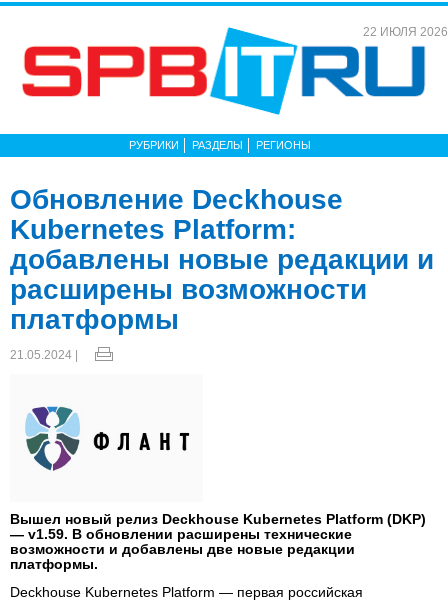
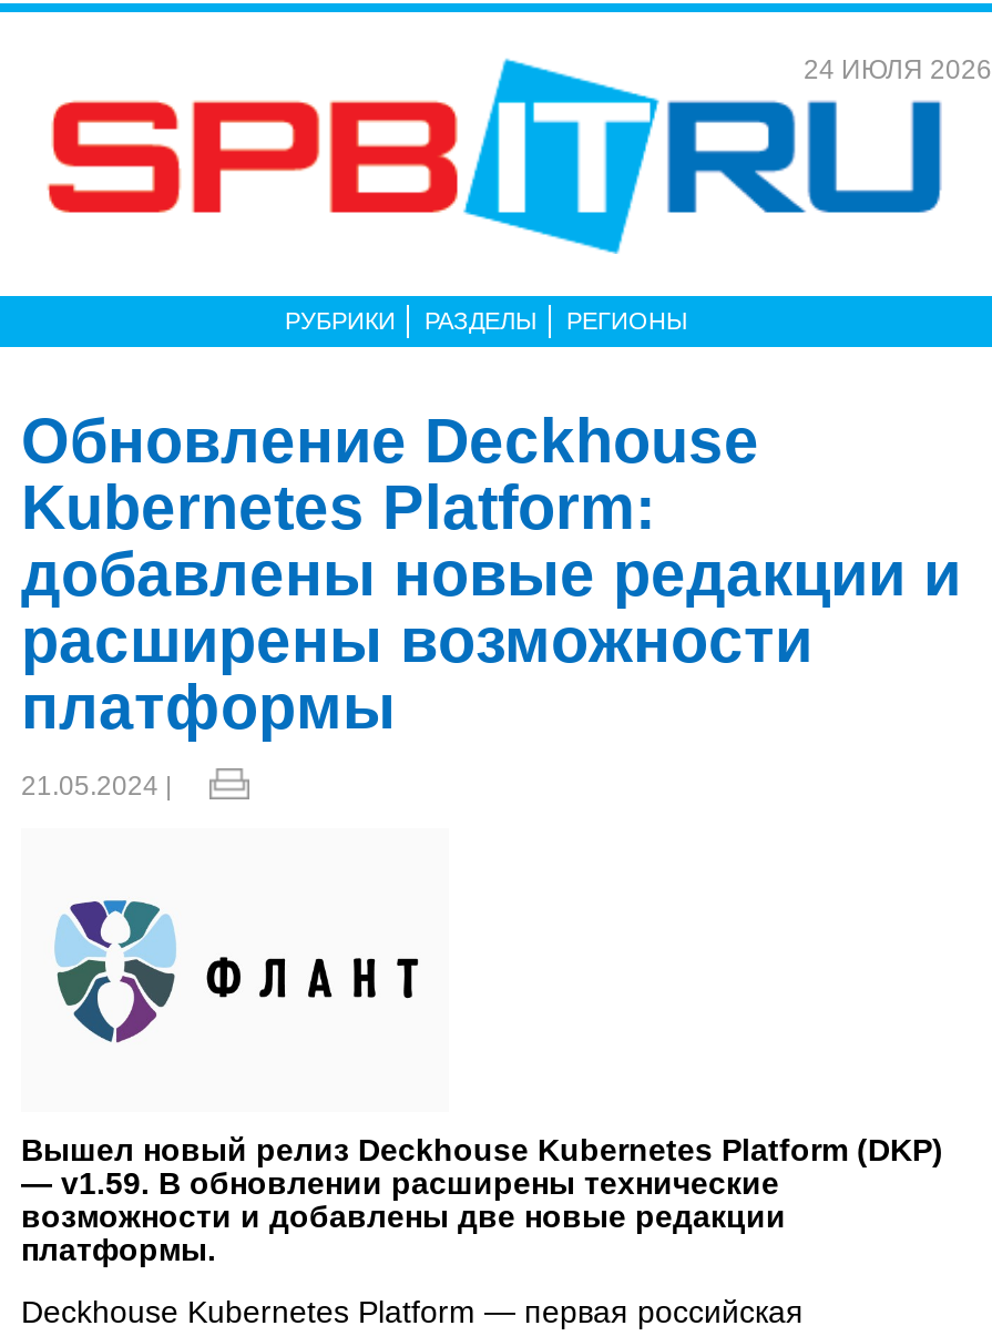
- 22 ИЮЛЯ 2026
+ 24 ИЮЛЯ 2026
